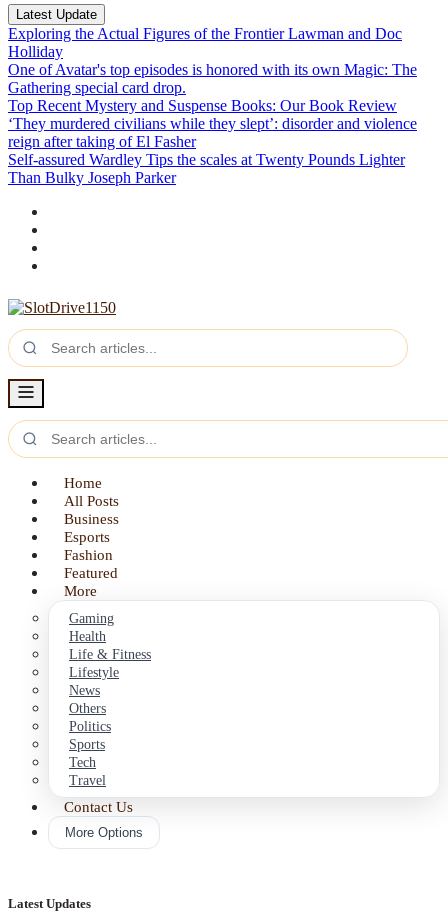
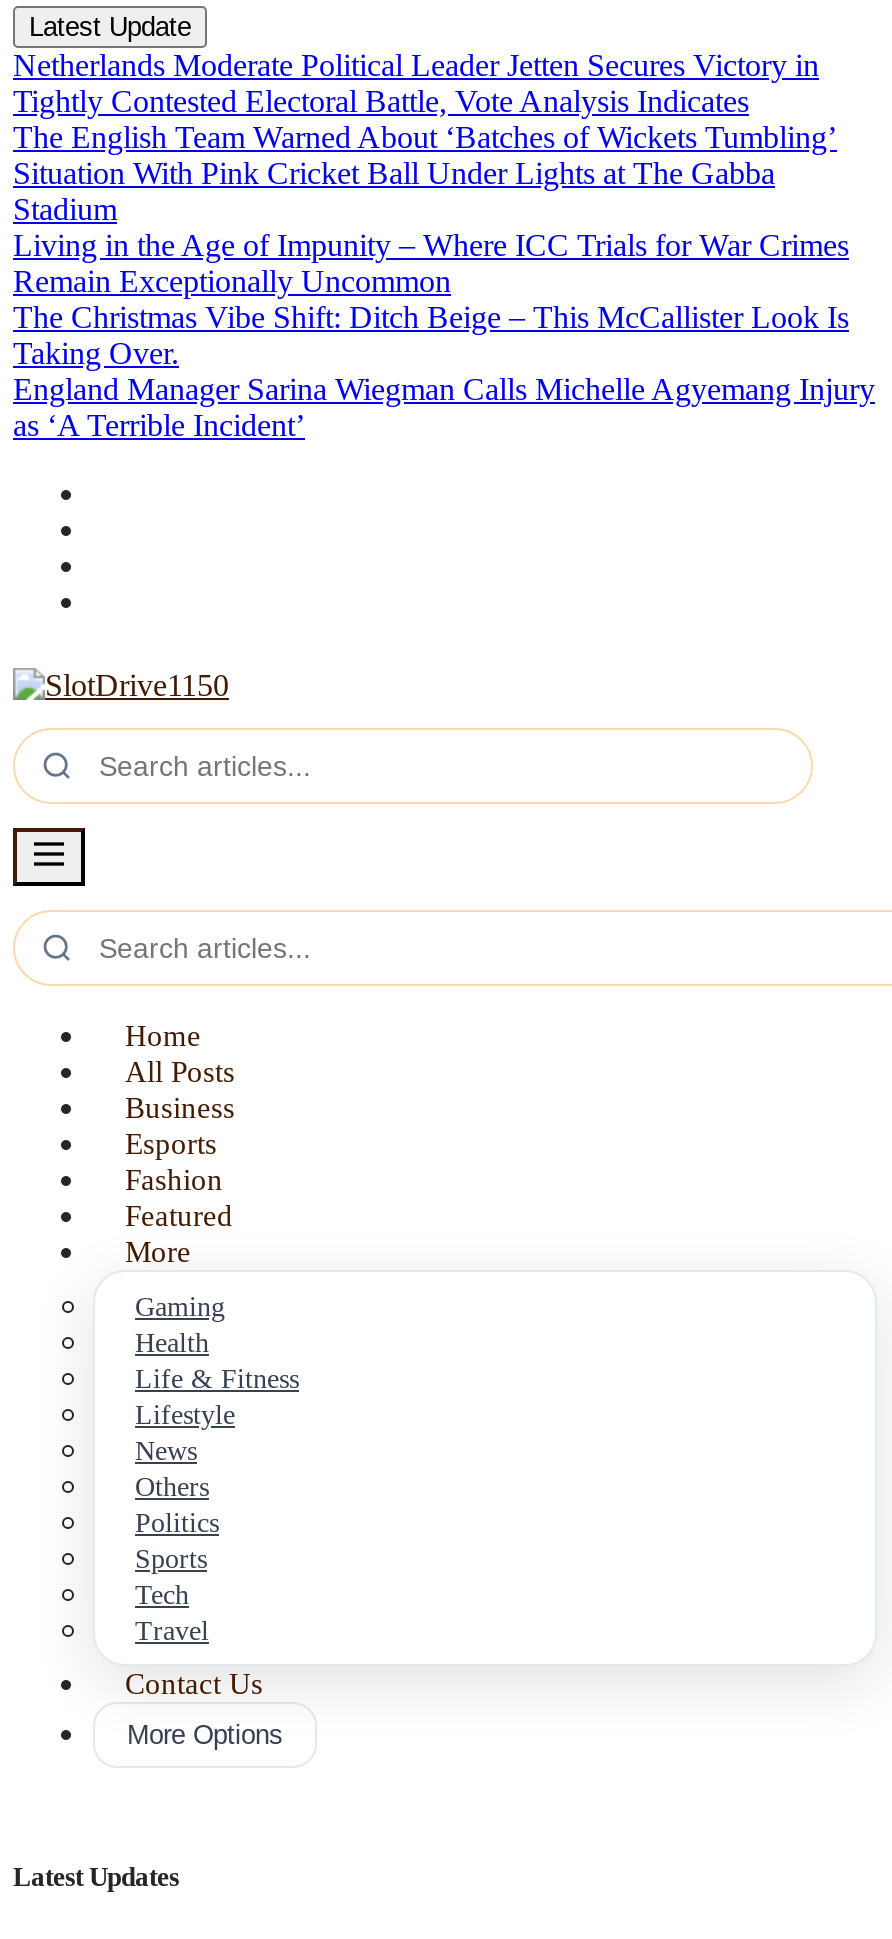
- Exploring the Actual Figures of the Frontier Lawman and Doc
- Holliday
- One of Avatar's top episodes is honored with its own Magic: The
- Gathering special card drop.
- Top Recent Mystery and Suspense Books: Our Book Review
- ‘They murdered civilians while they slept’: disorder and violence
- reign after taking of El Fasher
- Self-assured Wardley Tips the scales at Twenty Pounds Lighter
- Than Bulky Joseph Parker
+ Netherlands Moderate Political Leader Jetten Secures Victory in
+ Tightly Contested Electoral Battle, Vote Analysis Indicates
+ The English Team Warned About ‘Batches of Wickets Tumbling’
+ Situation With Pink Cricket Ball Under Lights at The Gabba
+ Stadium
+ Living in the Age of Impunity – Where ICC Trials for War Crimes
+ Remain Exceptionally Uncommon
+ The Christmas Vibe Shift: Ditch Beige – This McCallister Look Is
+ Taking Over.
+ England Manager Sarina Wiegman Calls Michelle Agyemang Injury
+ as ‘A Terrible Incident’
